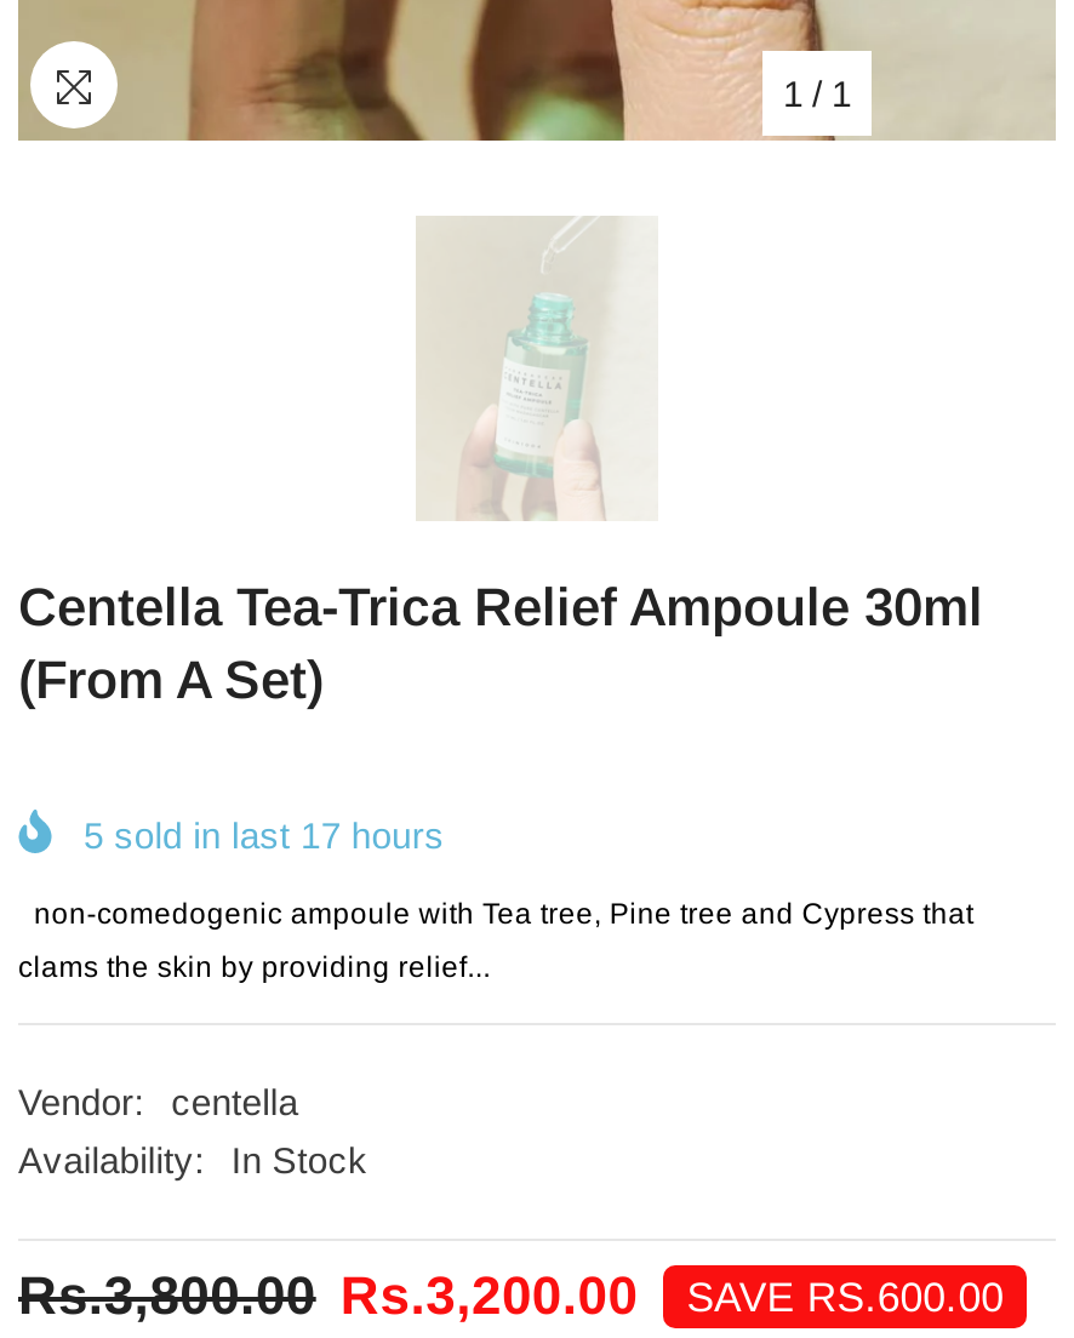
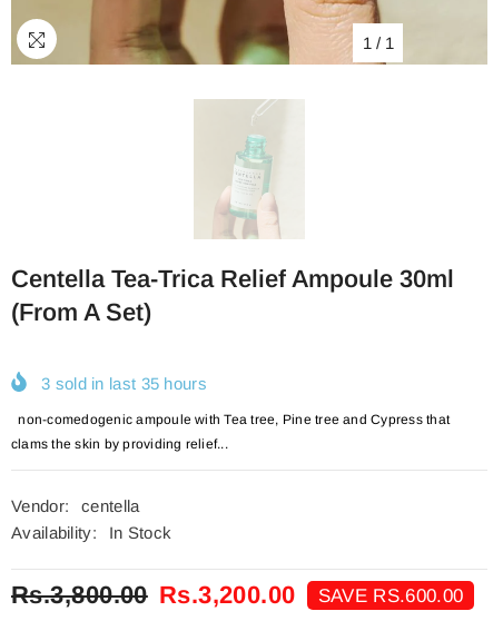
- 5 sold in last 17 hours
+ 3 sold in last 35 hours
